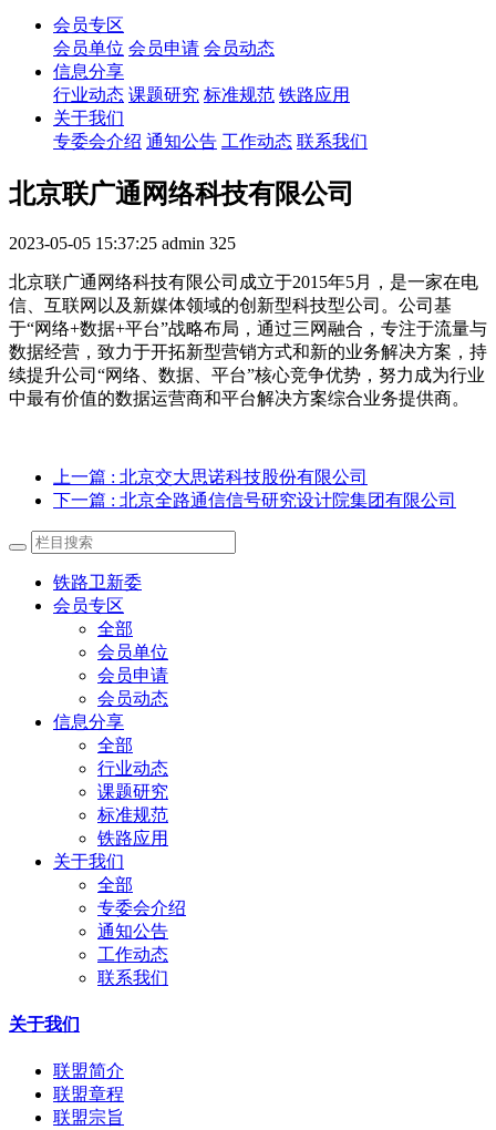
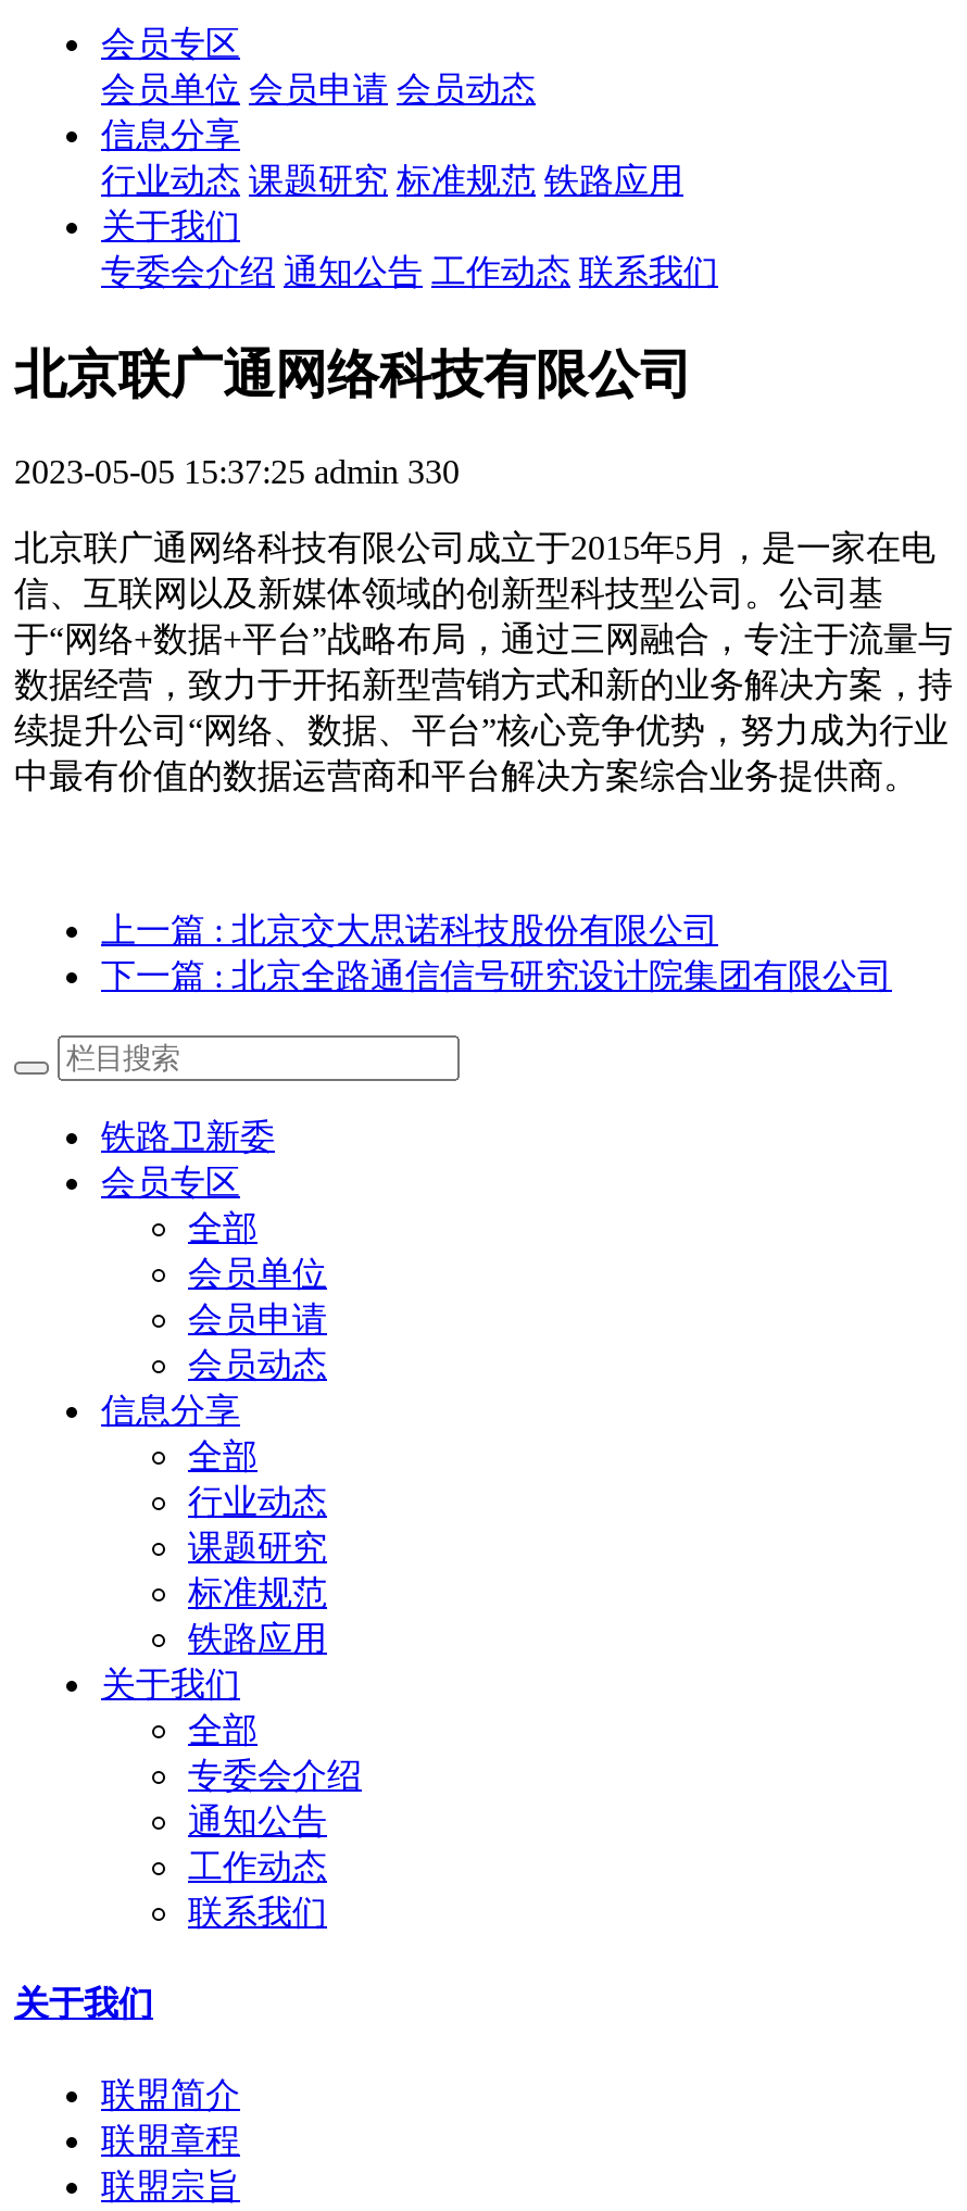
- 2023-05-05 15:37:25 admin 325
+ 2023-05-05 15:37:25 admin 330
